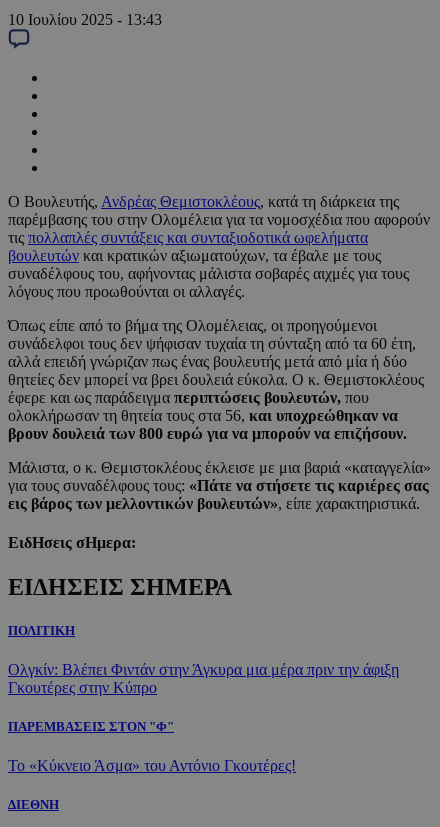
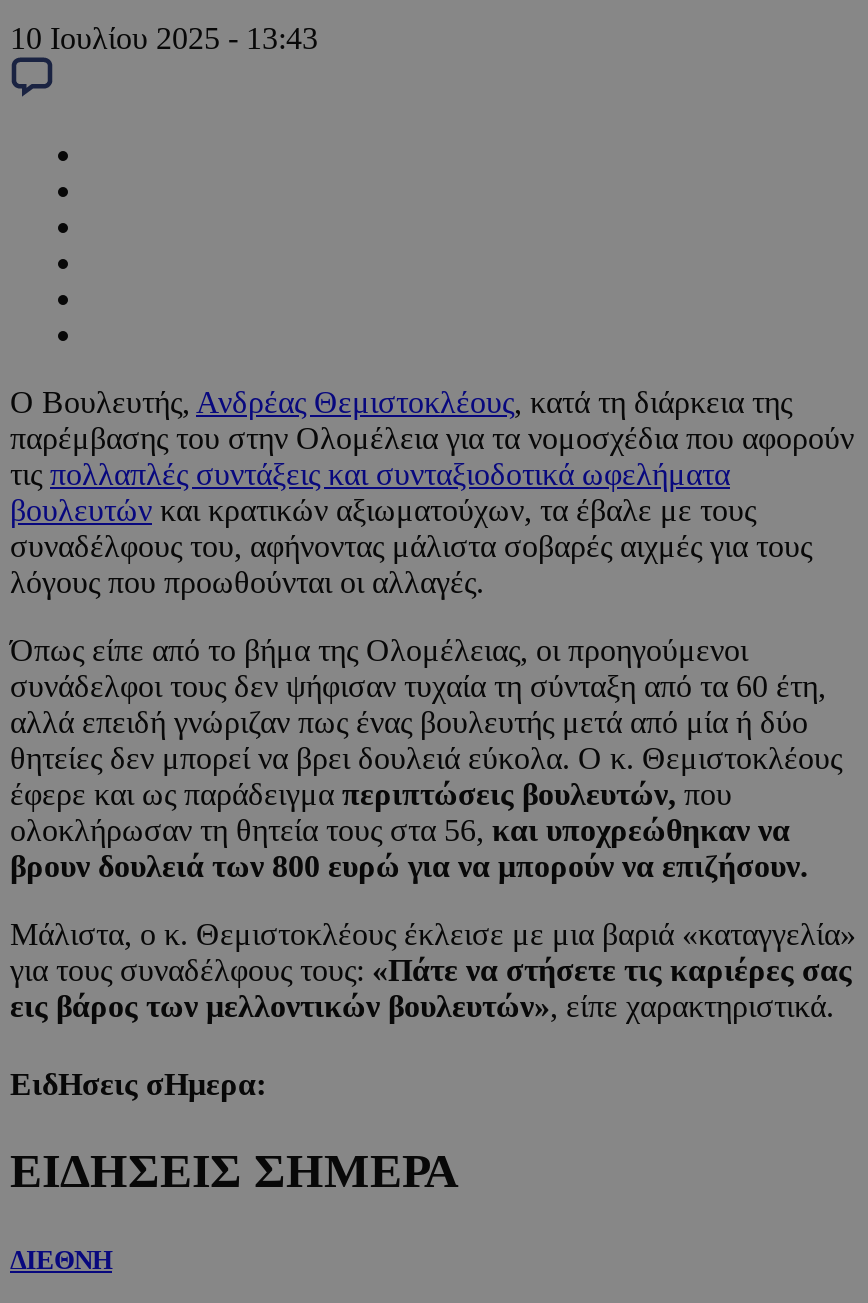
- ΠΟΛΙΤΙΚΗ
- Ολγκίν: Βλέπει Φιντάν στην Άγκυρα μια μέρα πριν την άφιξη
- Γκουτέρες στην Κύπρο
- ΠΑΡΕΜΒΑΣΕΙΣ ΣΤΟΝ "Φ"
- Το «Κύκνειο Άσμα» του Αντόνιο Γκουτέρες!
